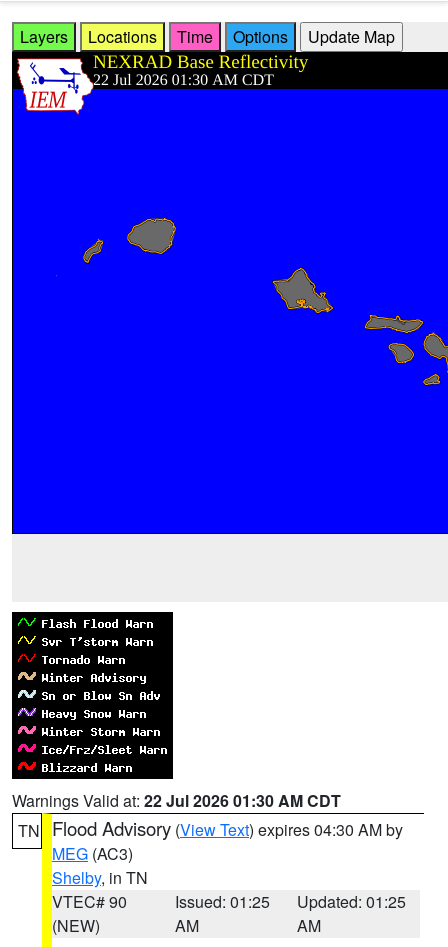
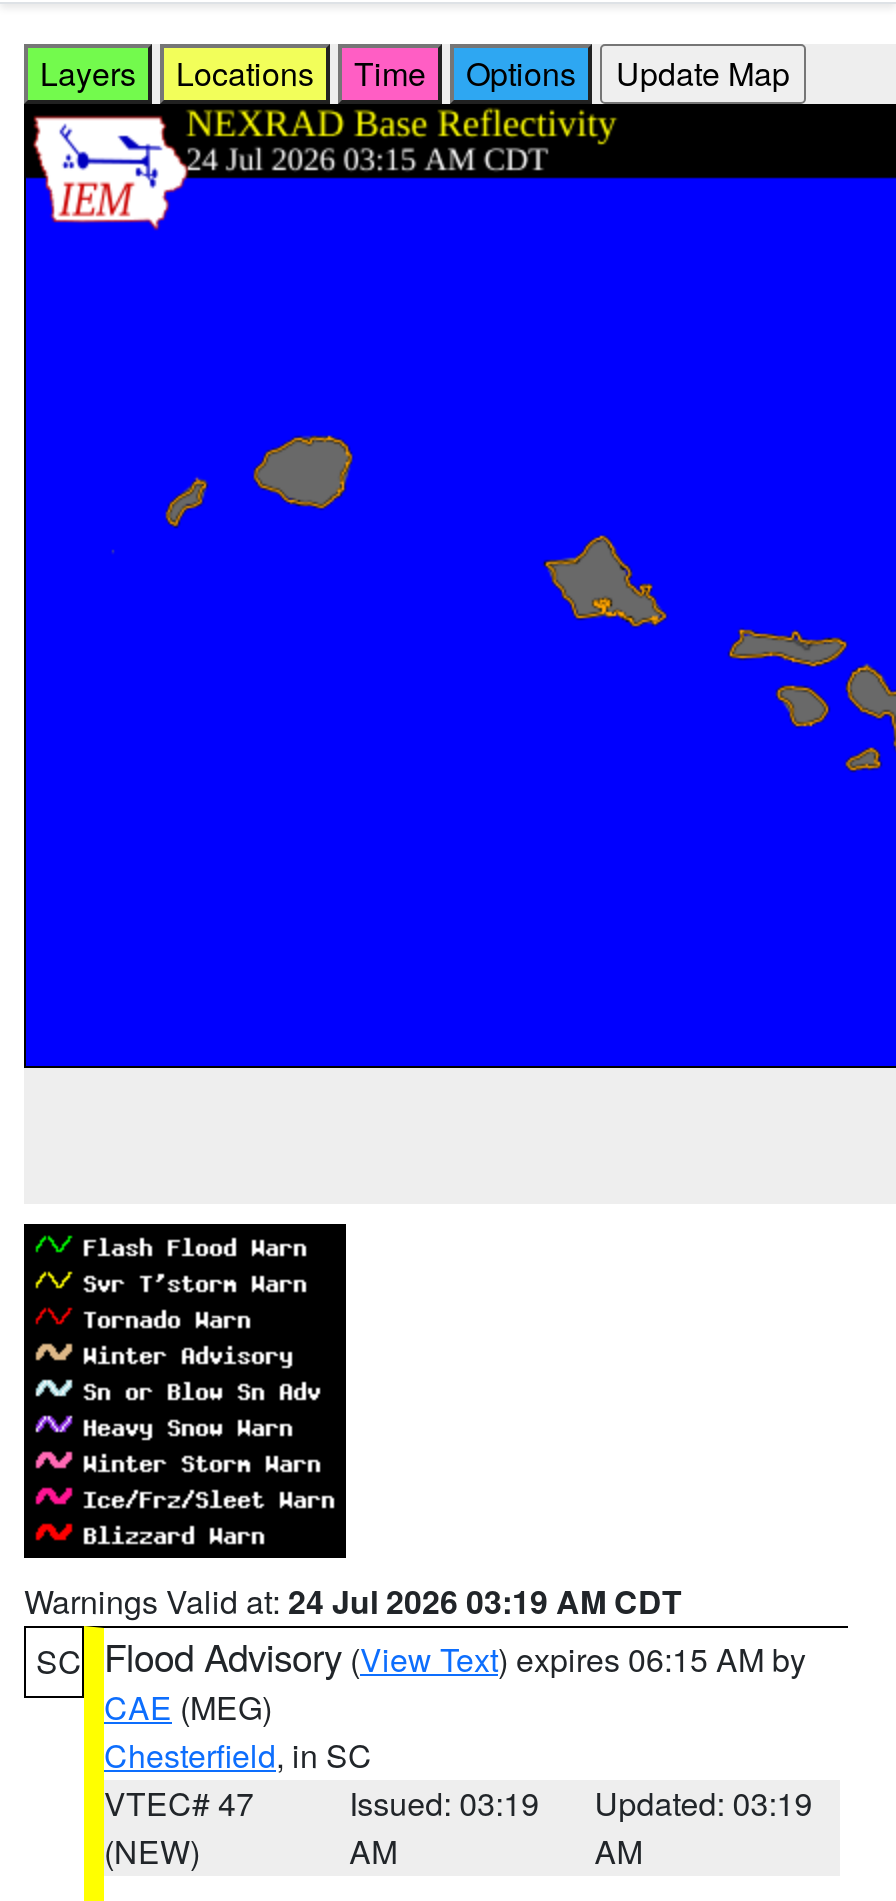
- Warnings Valid at: 22 Jul 2026 01:30 AM CDT
- TN Flood Advisory (View Text) expires 04:30 AM by
- MEG (AC3)
- Shelby, in TN
- VTEC# 90
+ Warnings Valid at: 24 Jul 2026 03:19 AM CDT
+ SC Flood Advisory (View Text) expires 06:15 AM by
+ CAE (MEG)
+ Chesterfield, in SC
+ VTEC# 47

- Issued: 01:25
+ Issued: 03:19

- Updated: 01:25
+ Updated: 03:19
